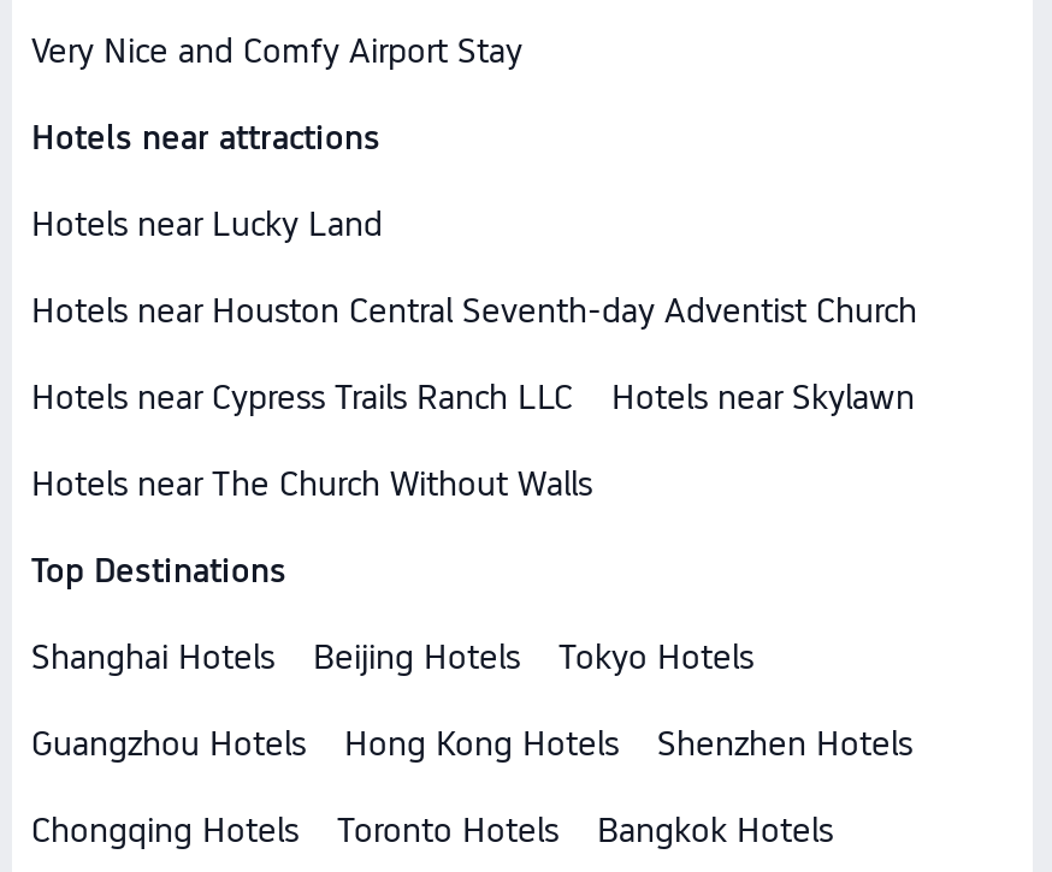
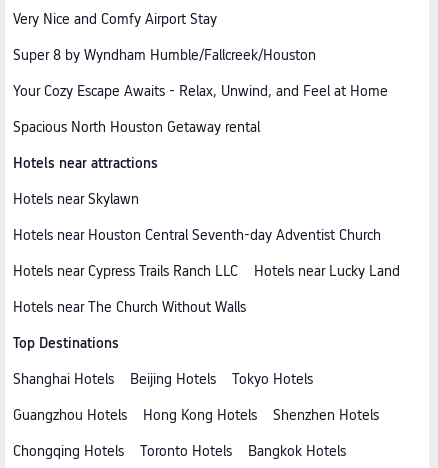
+ Super 8 by Wyndham Humble/Fallcreek/Houston
+ Your Cozy Escape Awaits - Relax, Unwind, and Feel at Home
+ Spacious North Houston Getaway rental

moved down: Hotels near Lucky Land

moved up: Hotels near Skylawn
